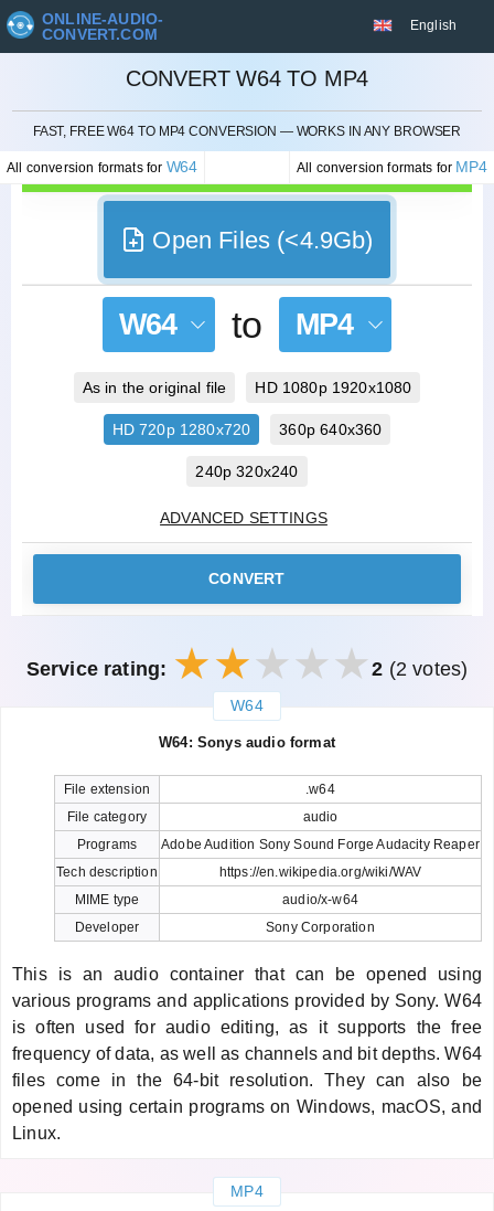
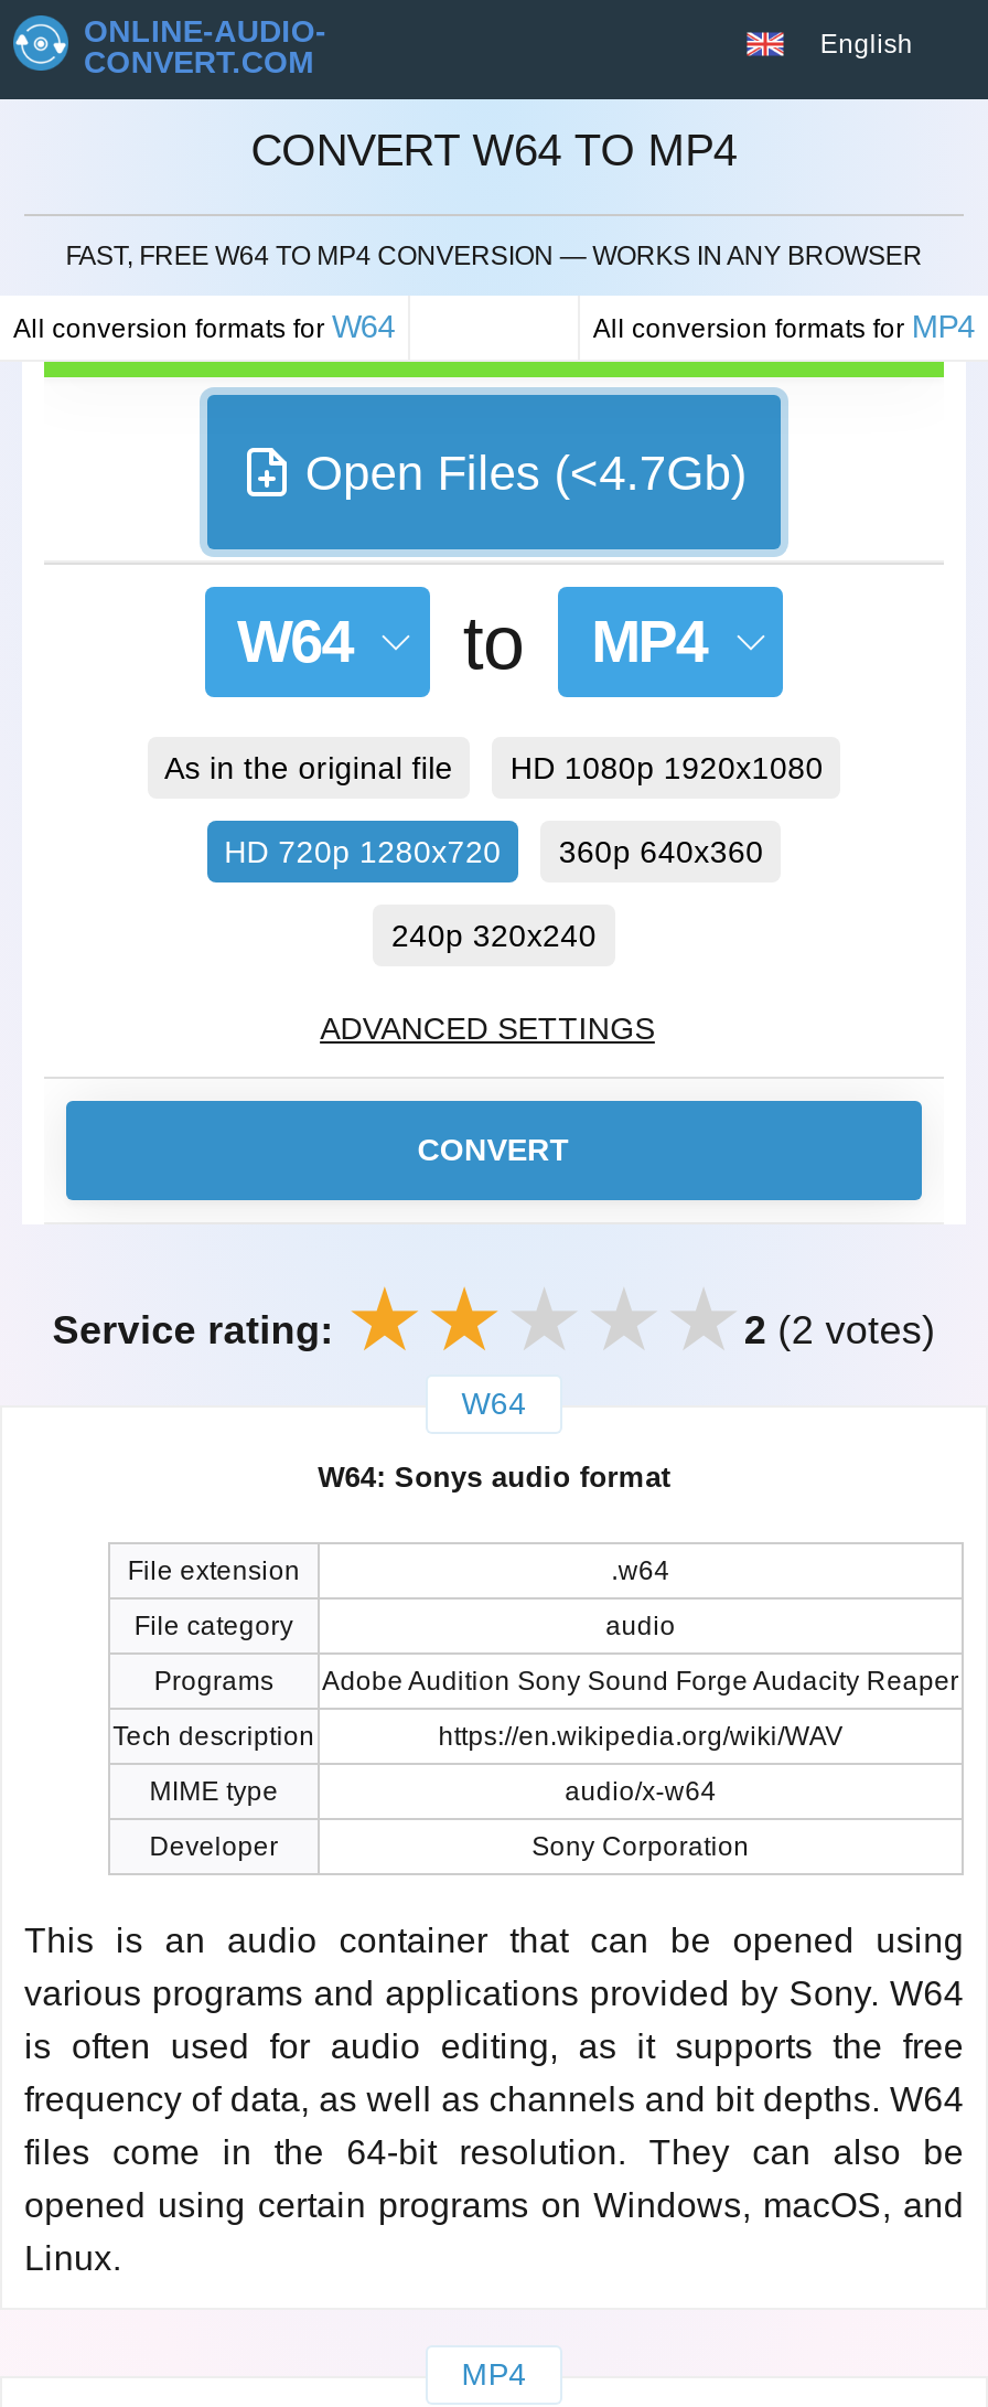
- Open Files (<4.9Gb)
+ Open Files (<4.7Gb)
